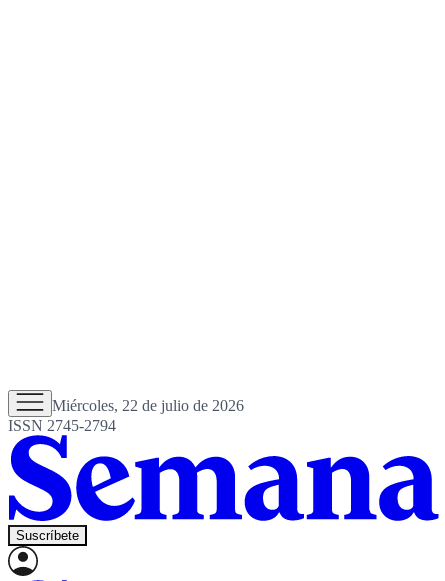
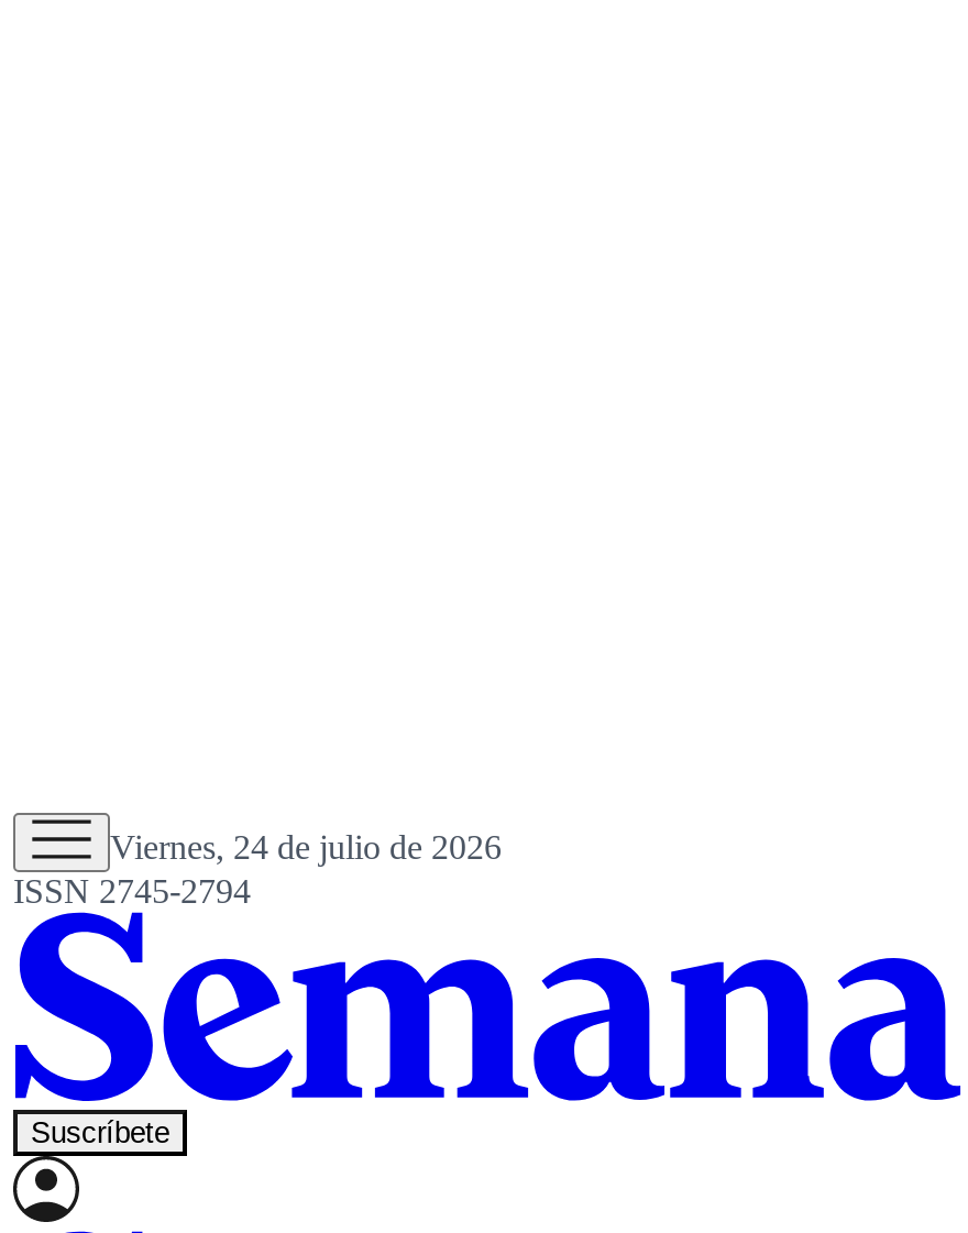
- Miércoles, 22 de julio de 2026
+ Viernes, 24 de julio de 2026
